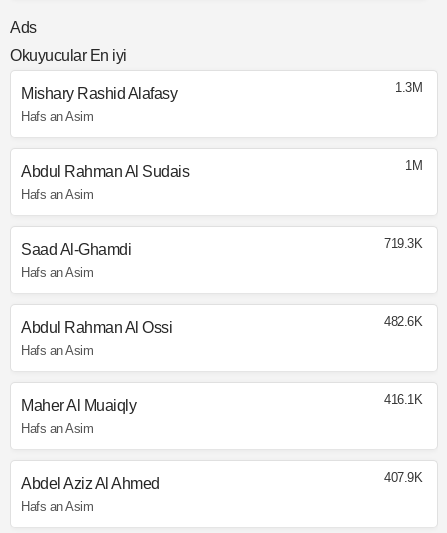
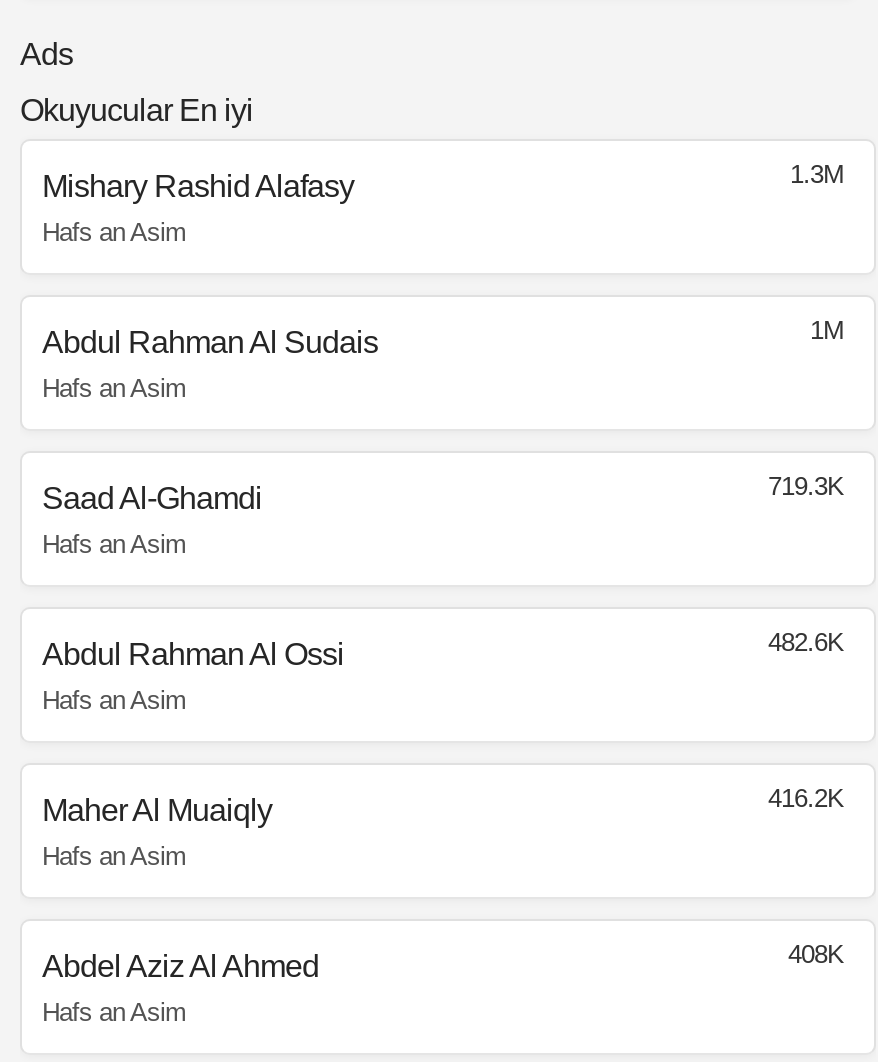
- 416.1K
+ 416.2K

- 407.9K
+ 408K
